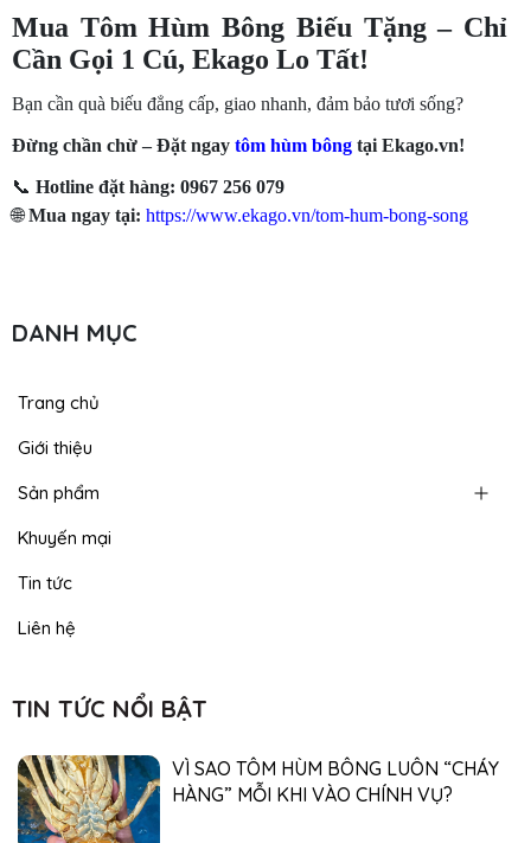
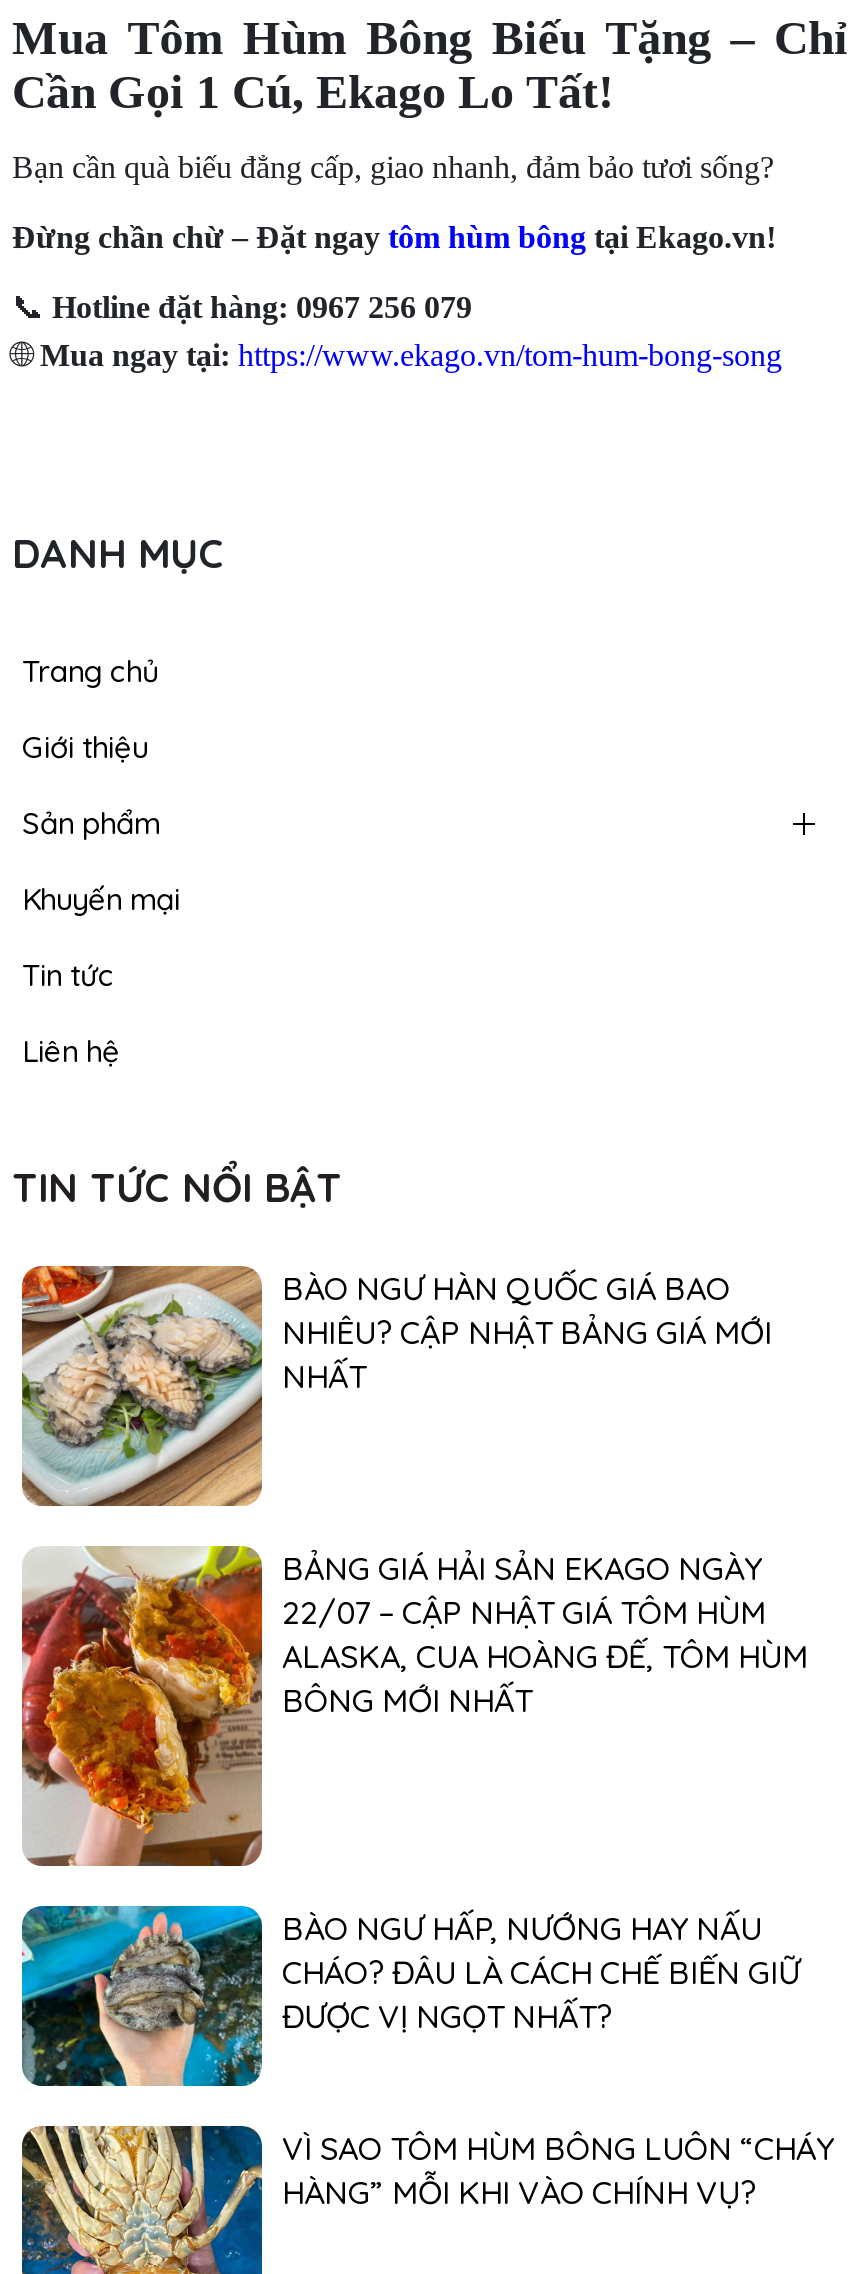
+ [image]
+ BÀO NGƯ HÀN QUỐC GIÁ BAO
+ NHIÊU? CẬP NHẬT BẢNG GIÁ MỚI
+ NHẤT

+ [image]
+ BẢNG GIÁ HẢI SẢN EKAGO NGÀY
+ 22/07 – CẬP NHẬT GIÁ TÔM HÙM
+ ALASKA, CUA HOÀNG ĐẾ, TÔM HÙM
+ BÔNG MỚI NHẤT

+ [image]
+ BÀO NGƯ HẤP, NƯỚNG HAY NẤU
+ CHÁO? ĐÂU LÀ CÁCH CHẾ BIẾN GIỮ
+ ĐƯỢC VỊ NGỌT NHẤT?
